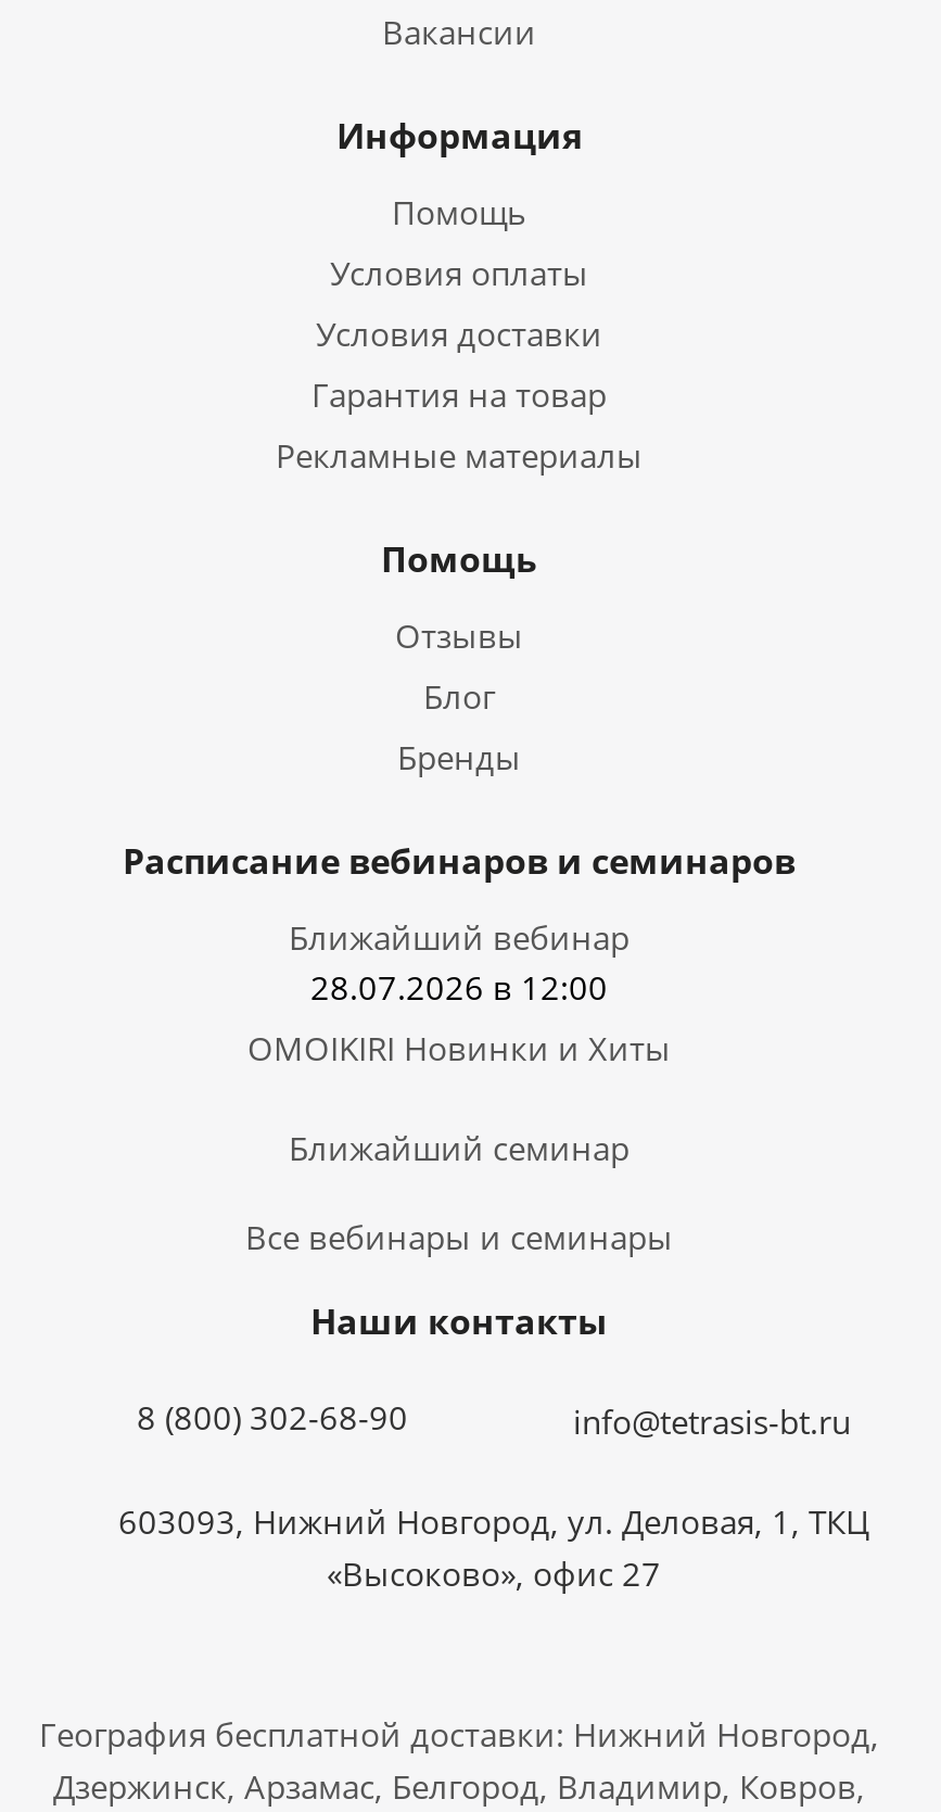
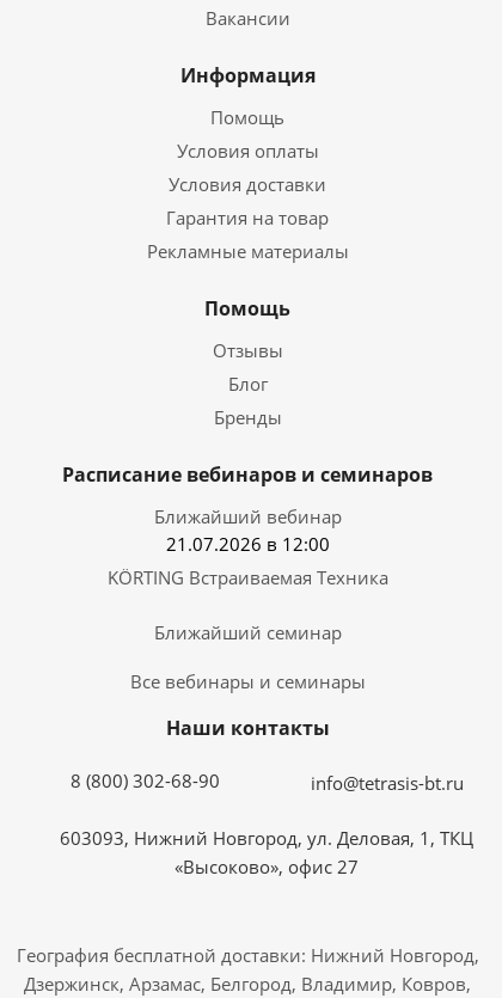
- 28.07.2026 в 12:00
- OMOIKIRI Новинки и Хиты
+ 21.07.2026 в 12:00
+ KÖRTING Встраиваемая Техника
